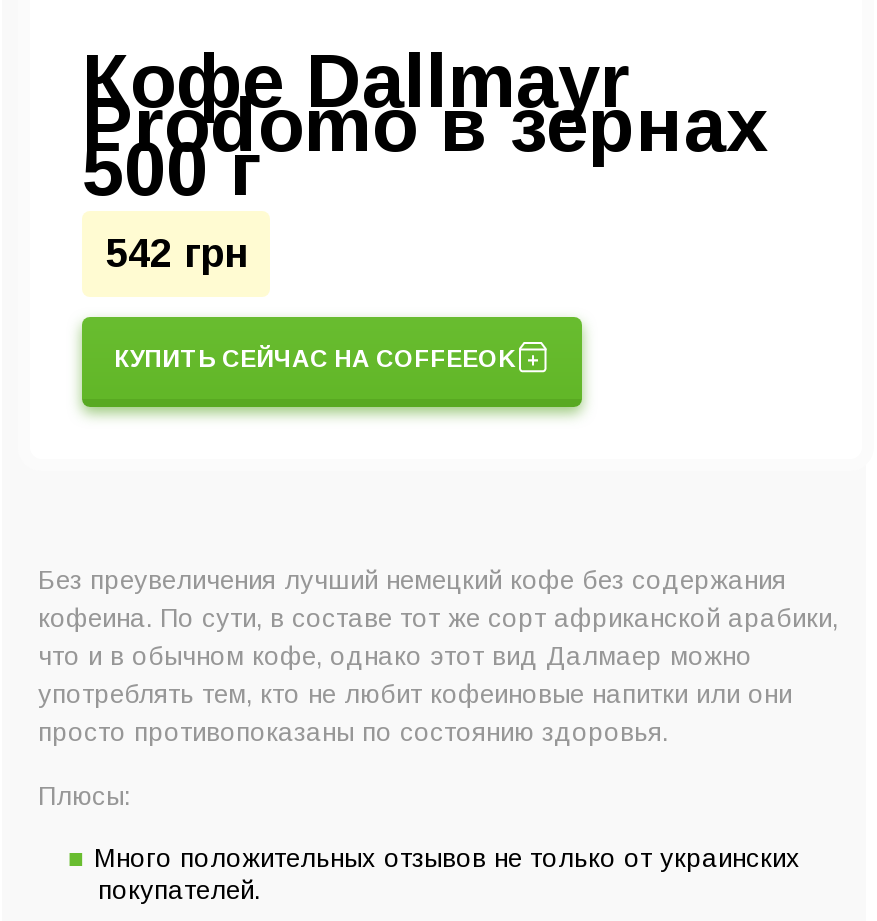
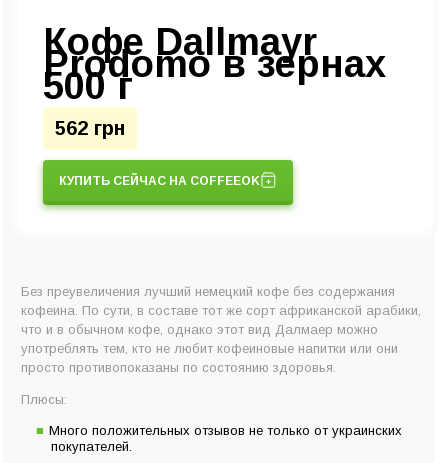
- 542 грн
+ 562 грн
